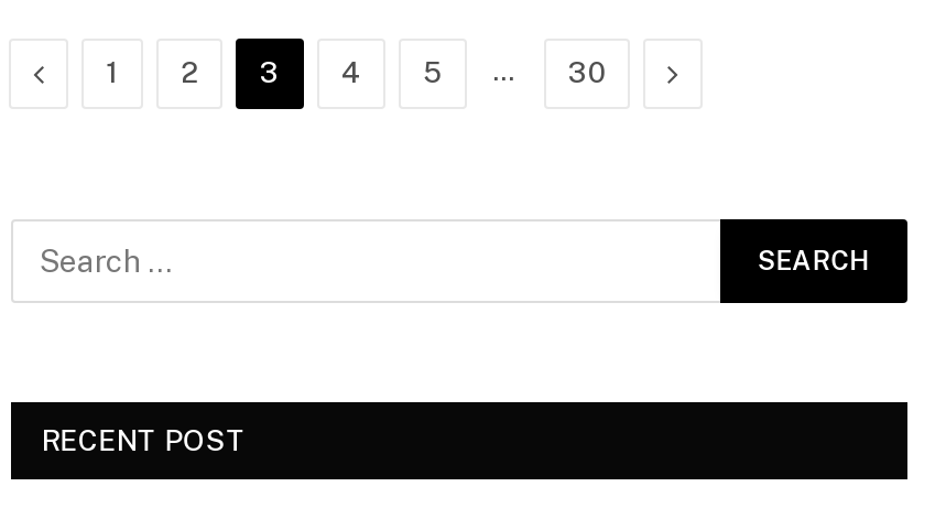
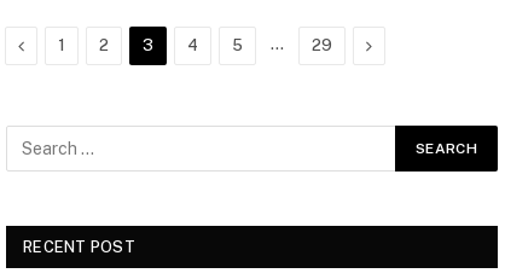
- 30
+ 29
